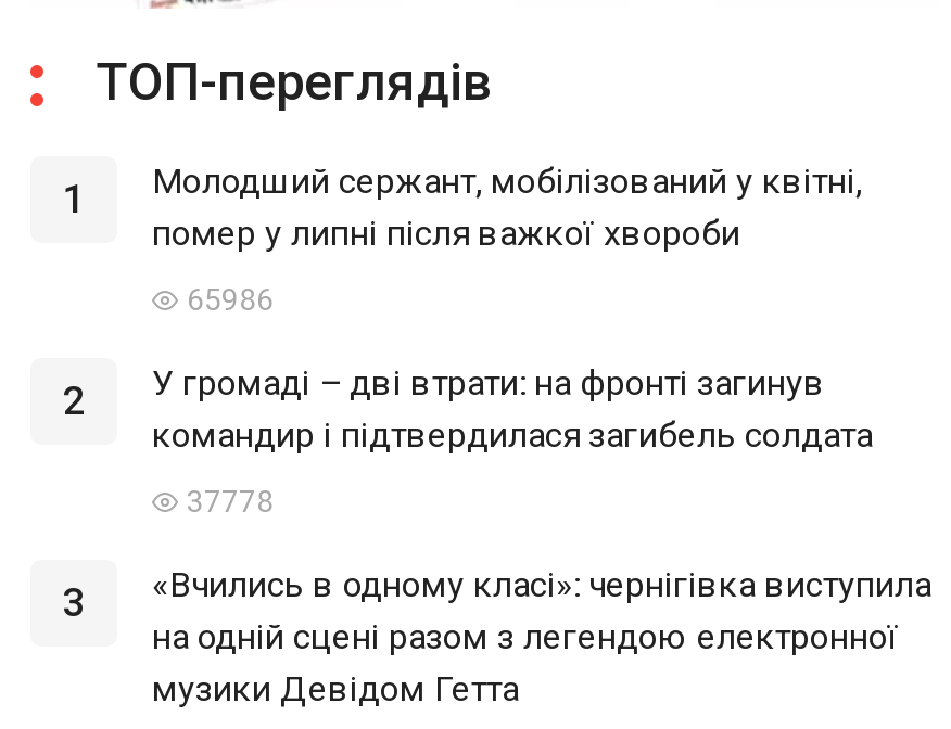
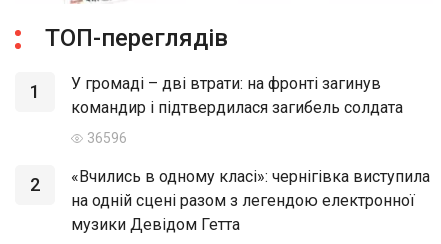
- Молодший сержант, мобілізований у квітні,
- помер у липні після важкої хвороби
- 65986
- 2

- 37778
+ 36596

- 3 «Вчились в одному класі»: чернігівка виступила
+ 2 «Вчились в одному класі»: чернігівка виступила
